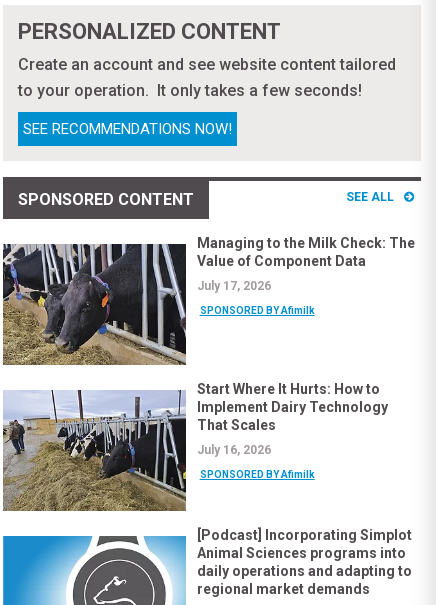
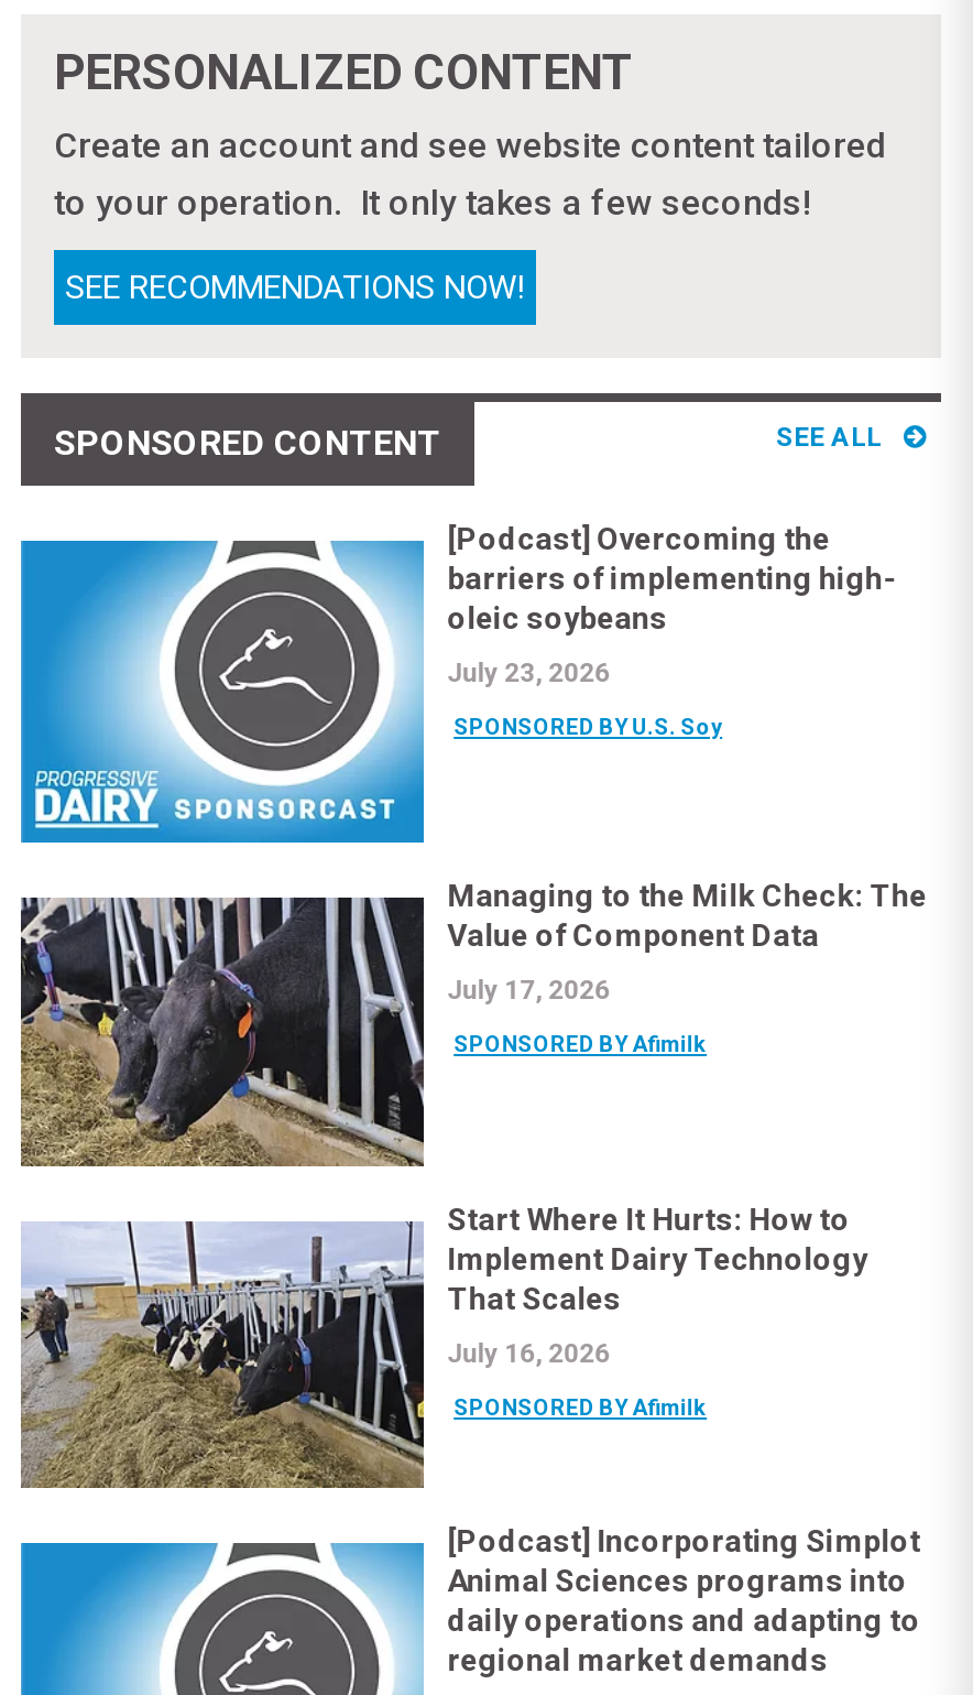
+ [image]
+ [Podcast] Overcoming the
+ barriers of implementing high-
+ oleic soybeans
+ July 23, 2026
+ SPONSORED BY U.S. Soy
